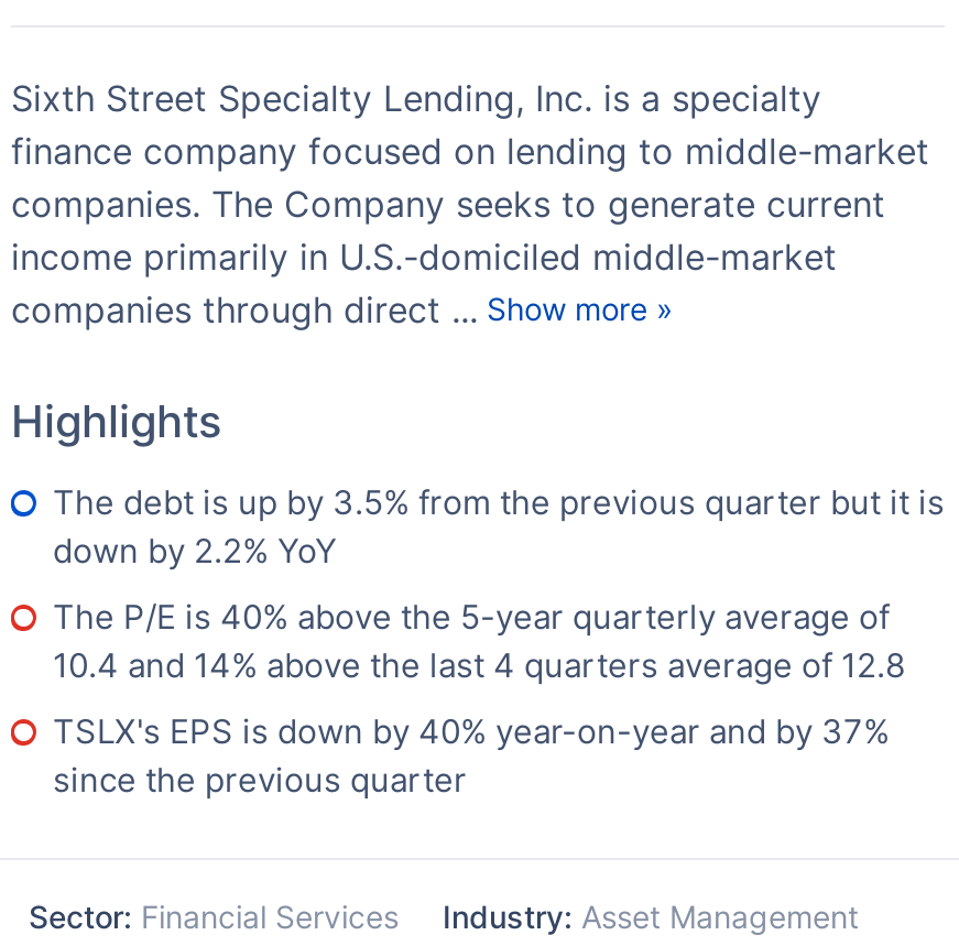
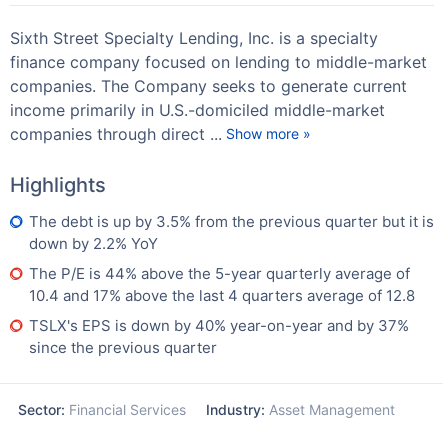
- The P/E is 40% above the 5-year quarterly average of
+ The P/E is 44% above the 5-year quarterly average of

- 10.4 and 14% above the last 4 quarters average of 12.8
+ 10.4 and 17% above the last 4 quarters average of 12.8
